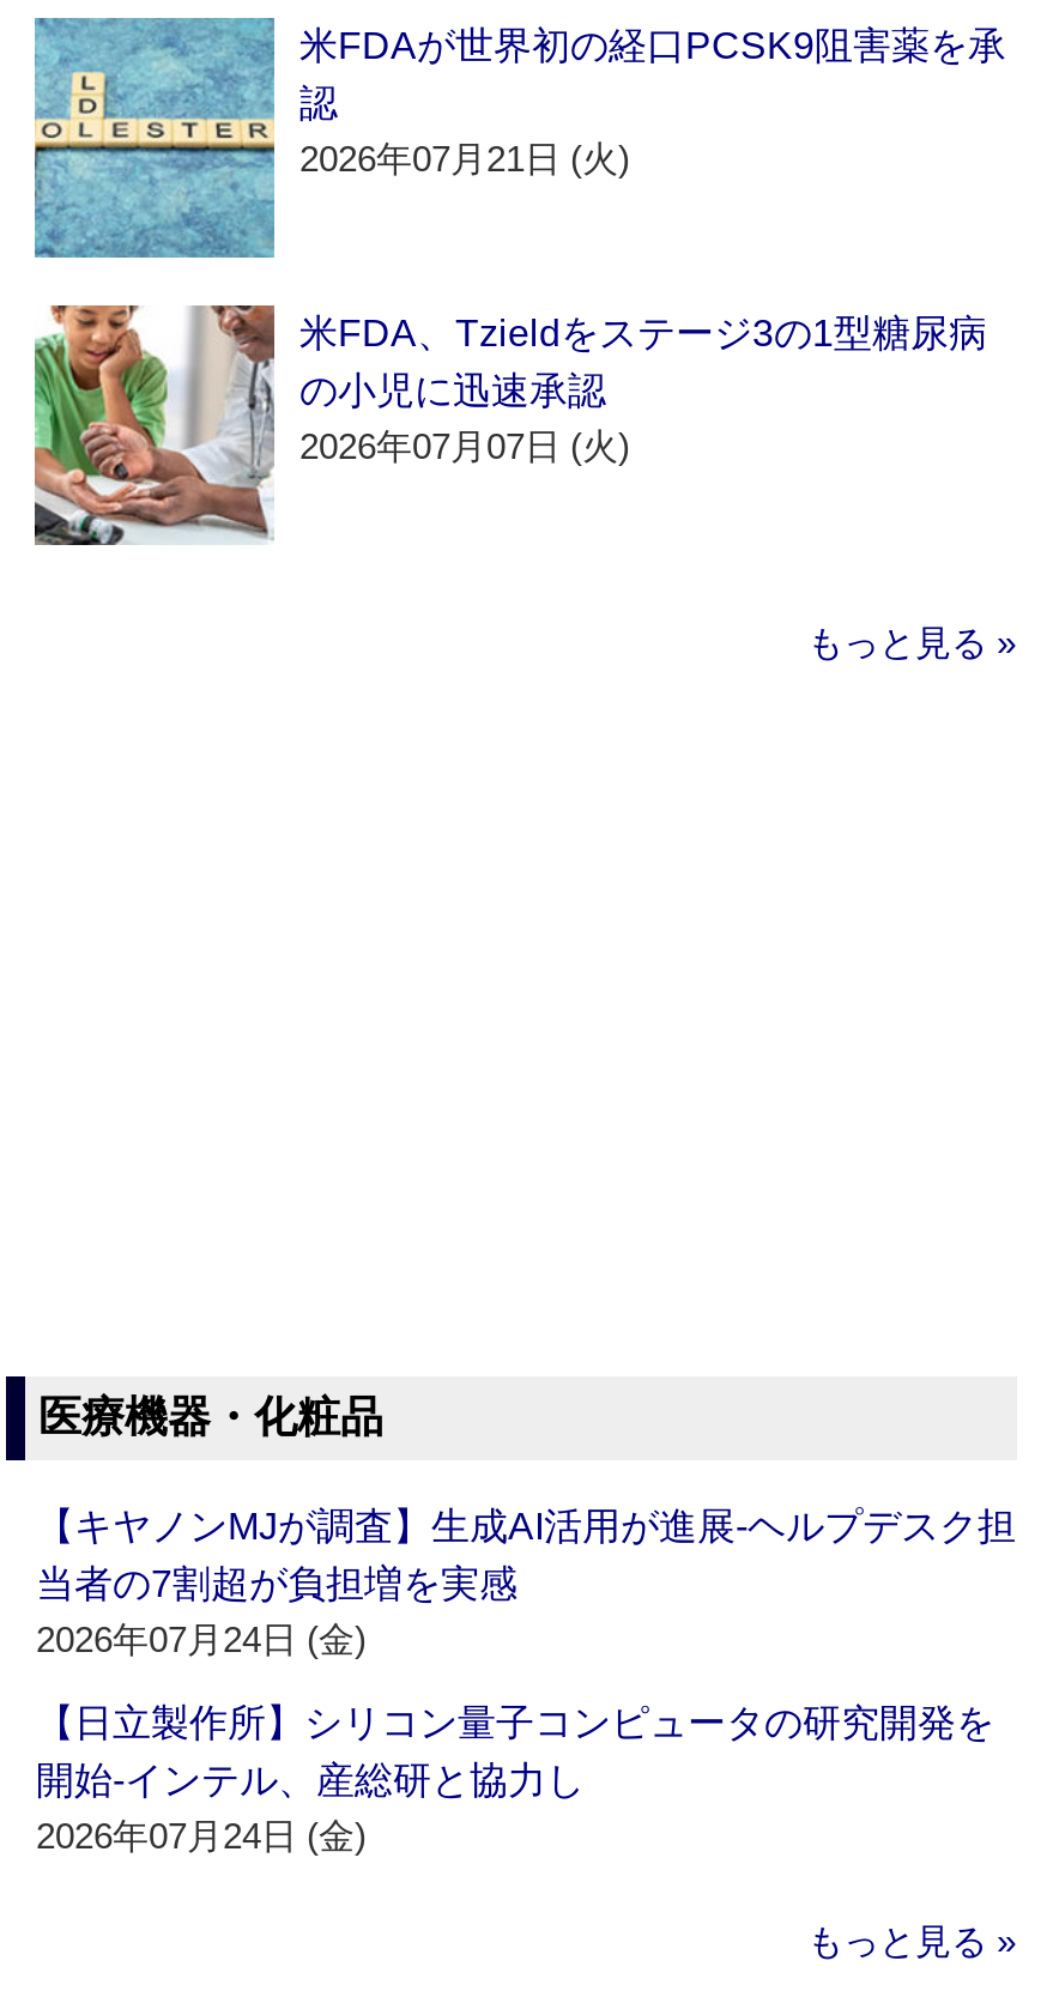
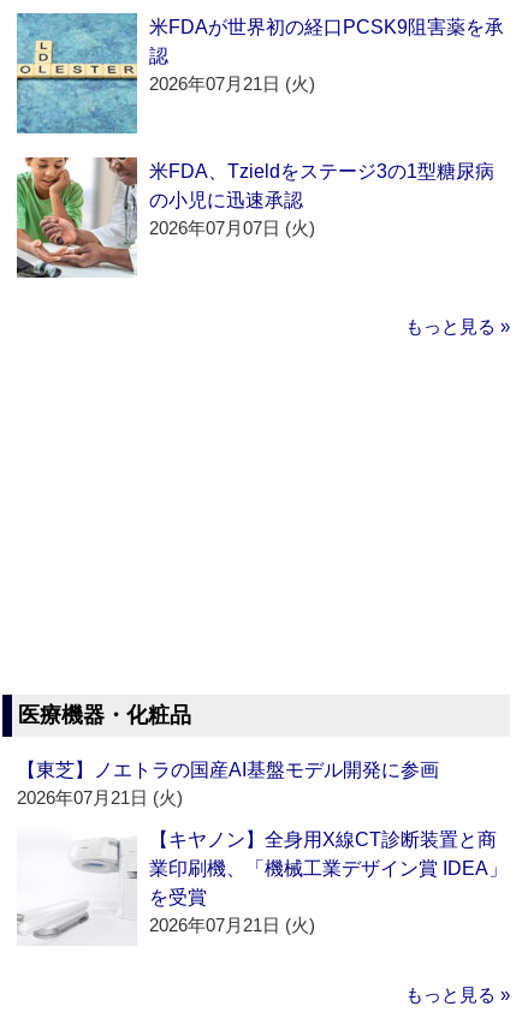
- 【キヤノンMJが調査】生成AI活用が進展‐ヘルプデスク担
- 当者の7割超が負担増を実感
- 2026年07月24日 (金)
+ 【東芝】ノエトラの国産AI基盤モデル開発に参画
+ 2026年07月21日 (火)

- 【日立製作所】シリコン量子コンピュータの研究開発を
- 開始‐インテル、産総研と協力し
- 2026年07月24日 (金)
+ 【キヤノン】全身用X線CT診断装置と商
+ 業印刷機、「機械工業デザイン賞 IDEA」
+ を受賞
+ 2026年07月21日 (火)
